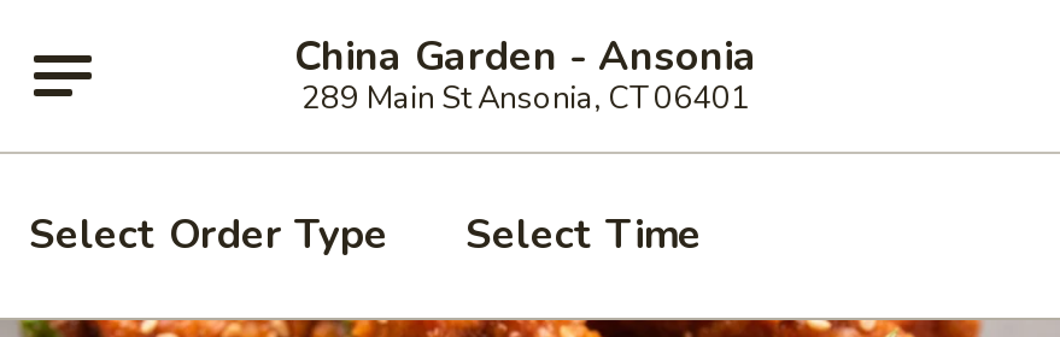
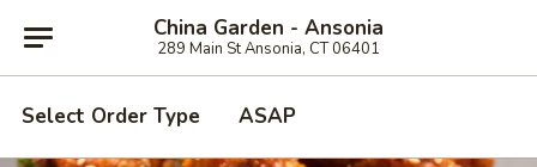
- Select Time
+ ASAP
